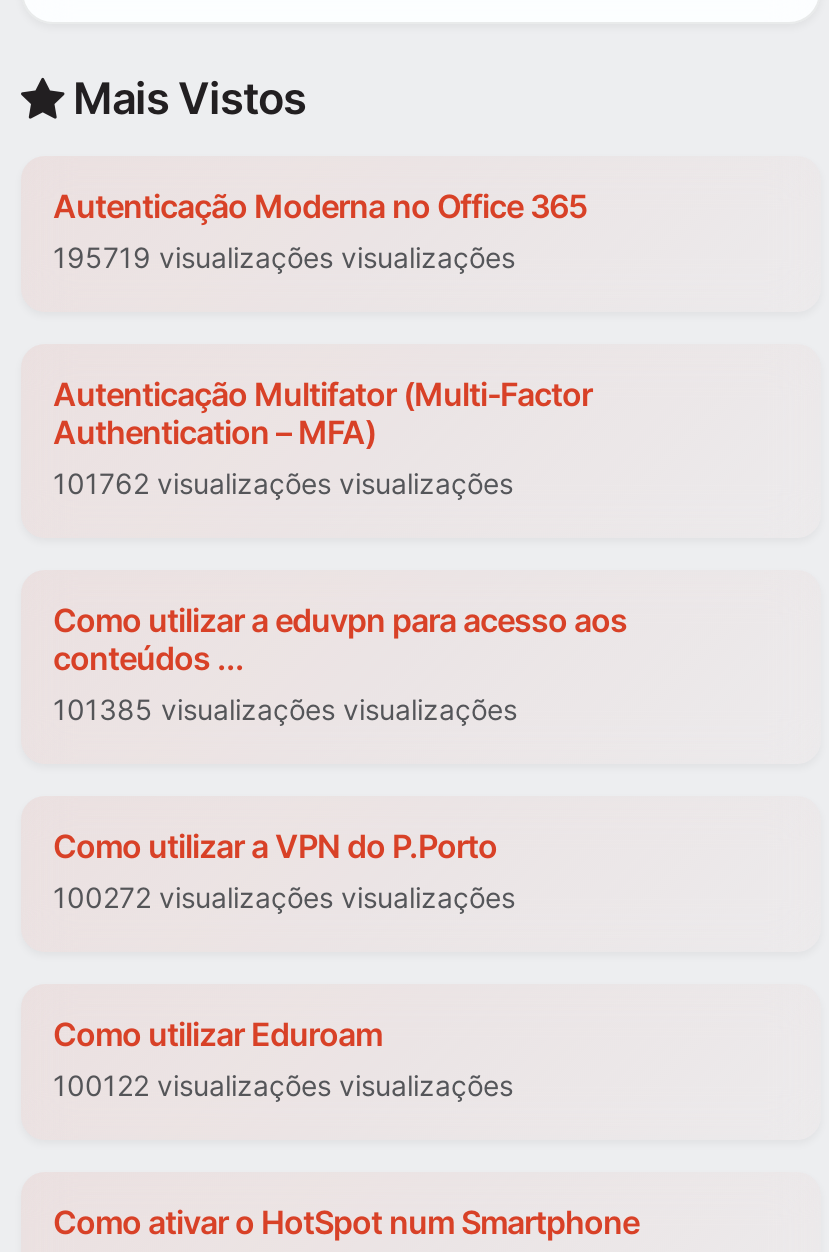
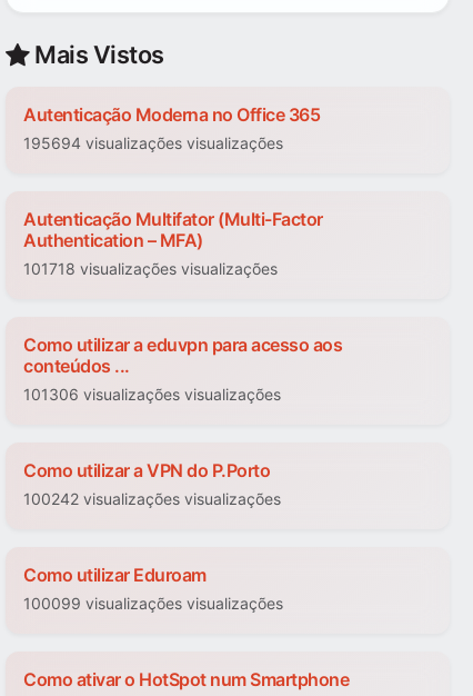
- 195719 visualizações visualizações
+ 195694 visualizações visualizações

- 101762 visualizações visualizações
+ 101718 visualizações visualizações

- 101385 visualizações visualizações
+ 101306 visualizações visualizações

- 100272 visualizações visualizações
+ 100242 visualizações visualizações

- 100122 visualizações visualizações
+ 100099 visualizações visualizações
